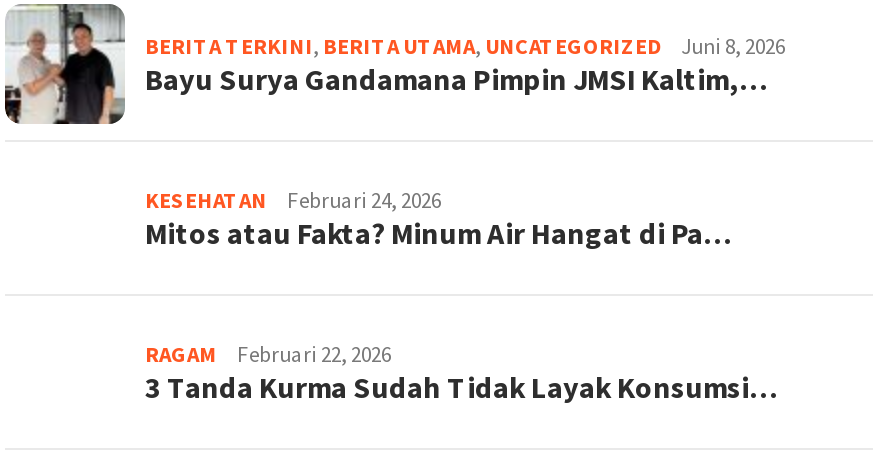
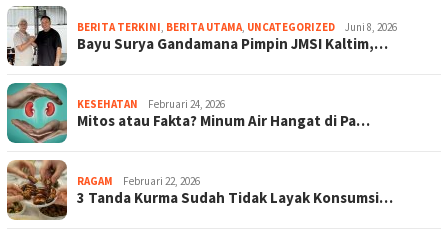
+ [image]

+ [image]
